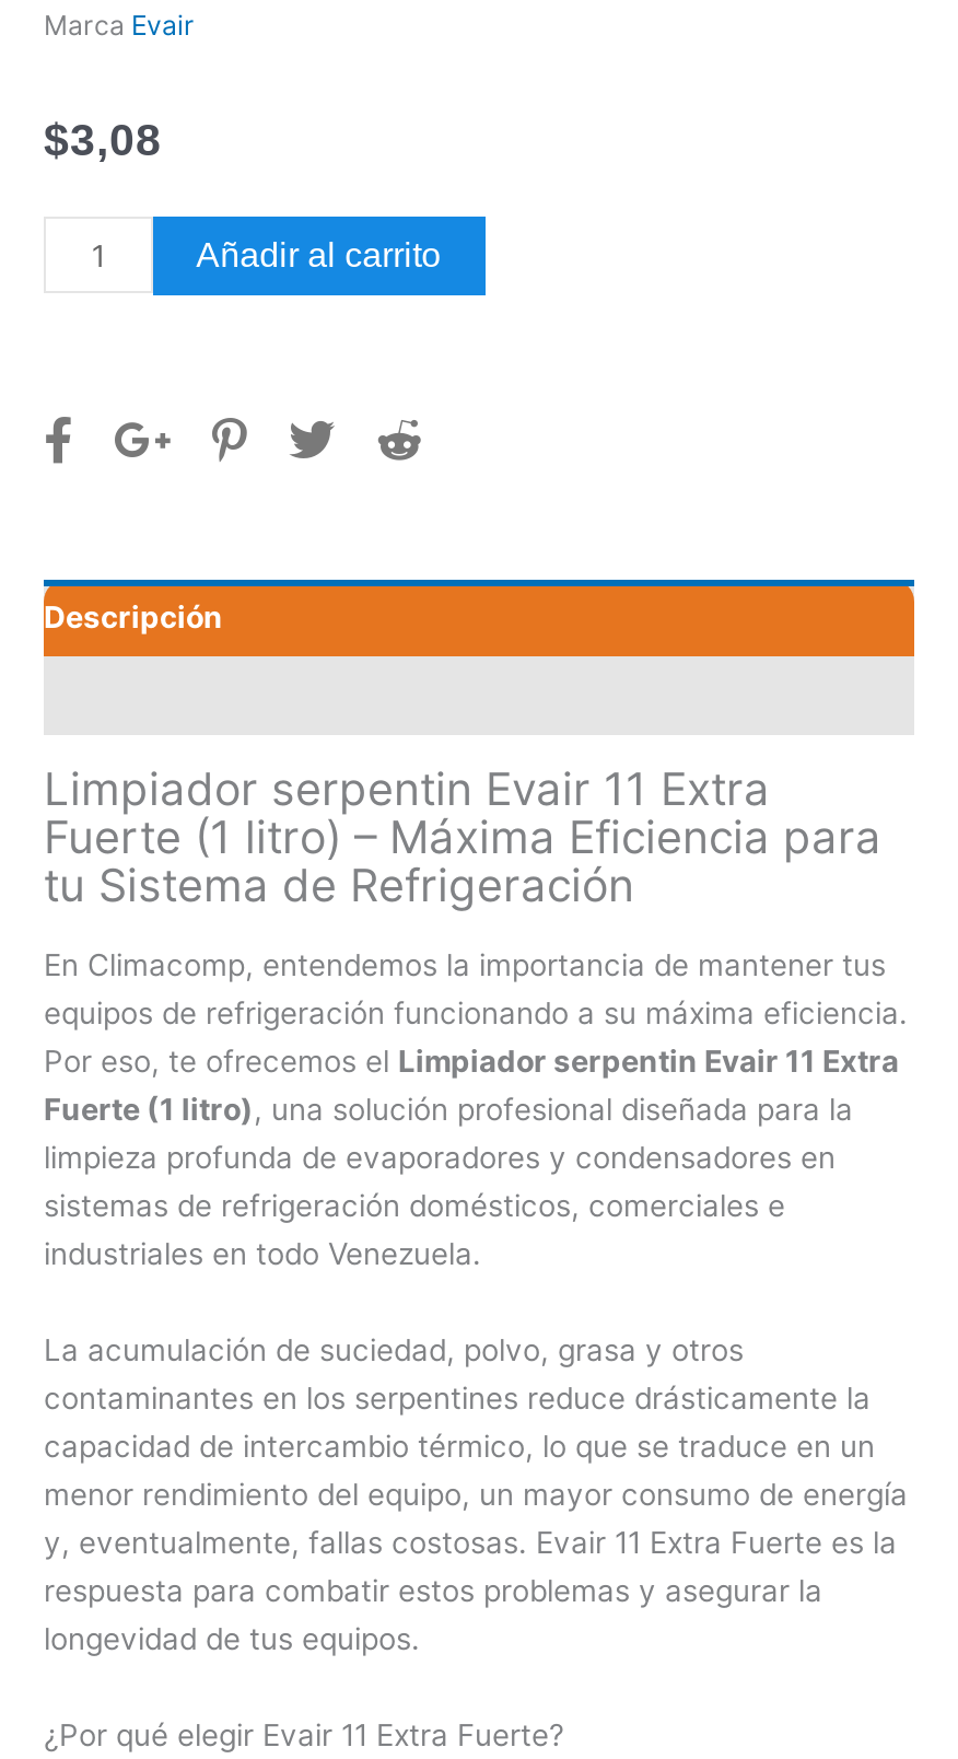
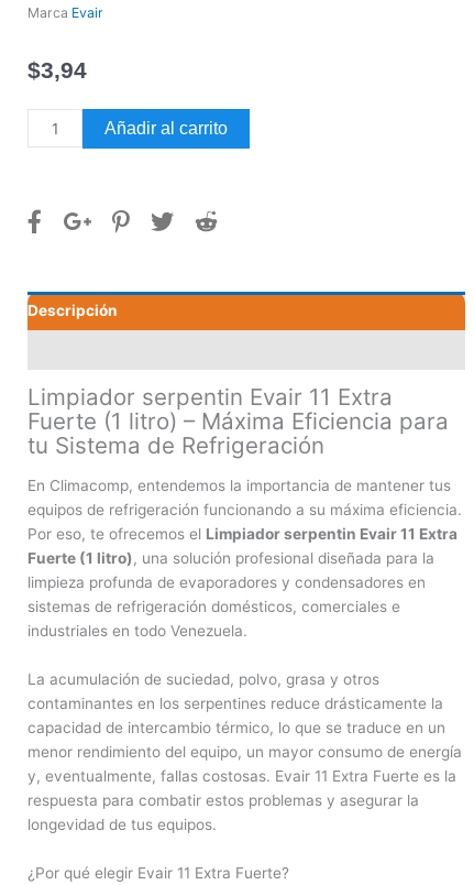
- $3,08
+ $3,94
